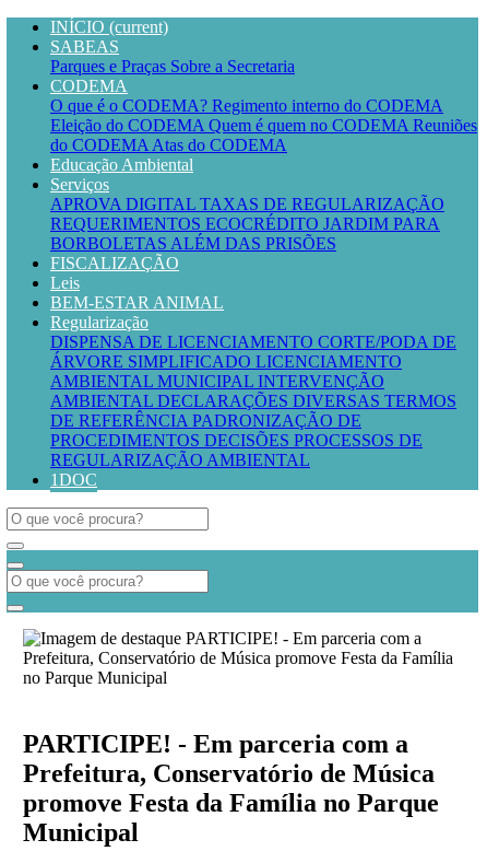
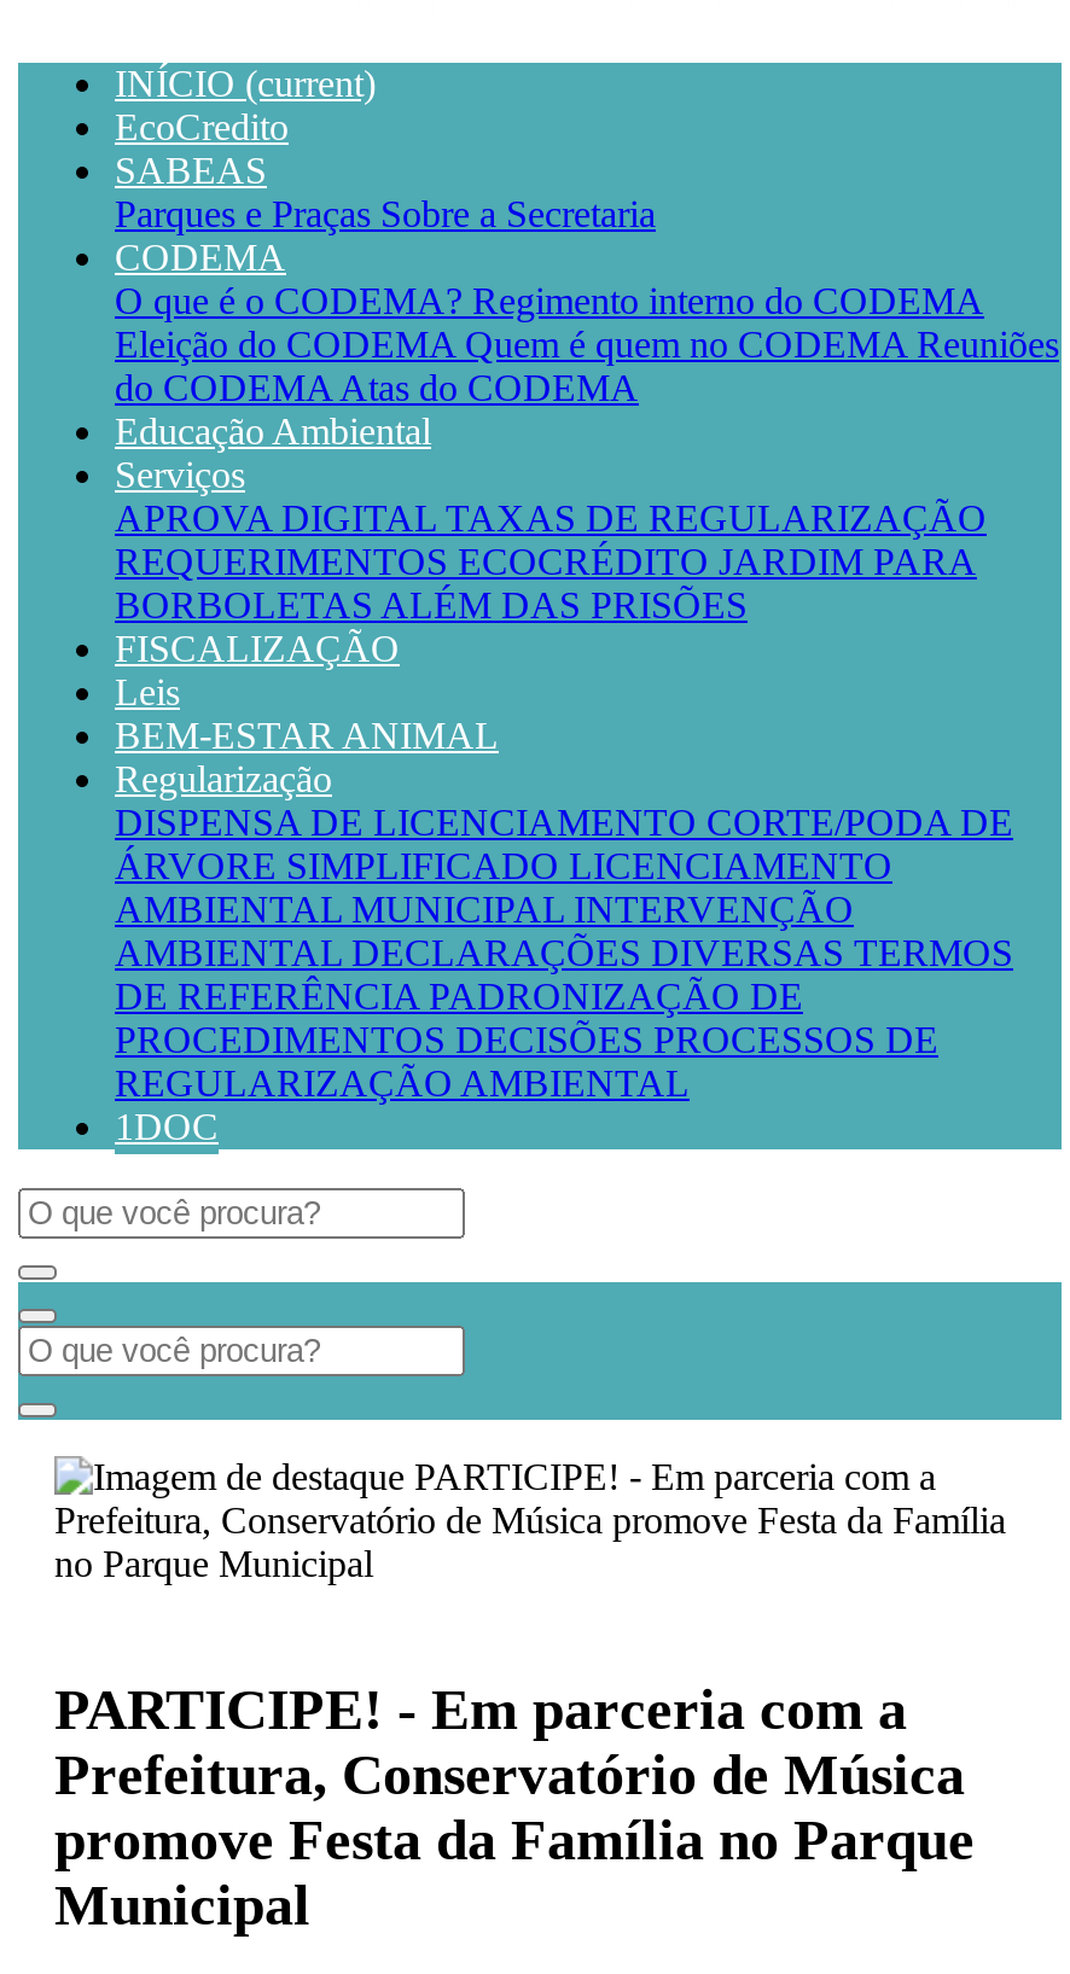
+ EcoCredito
